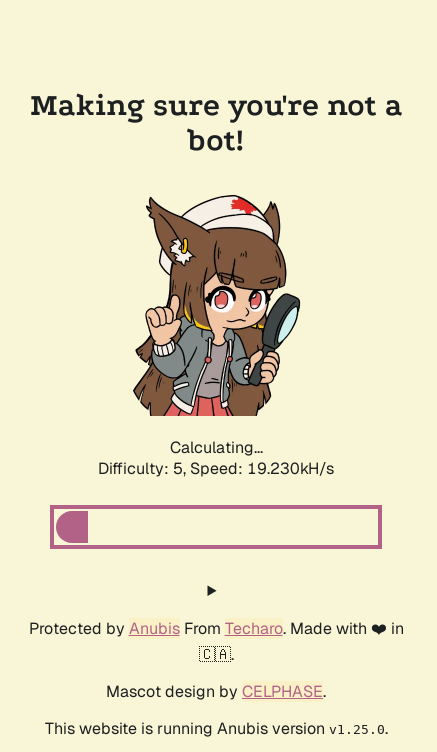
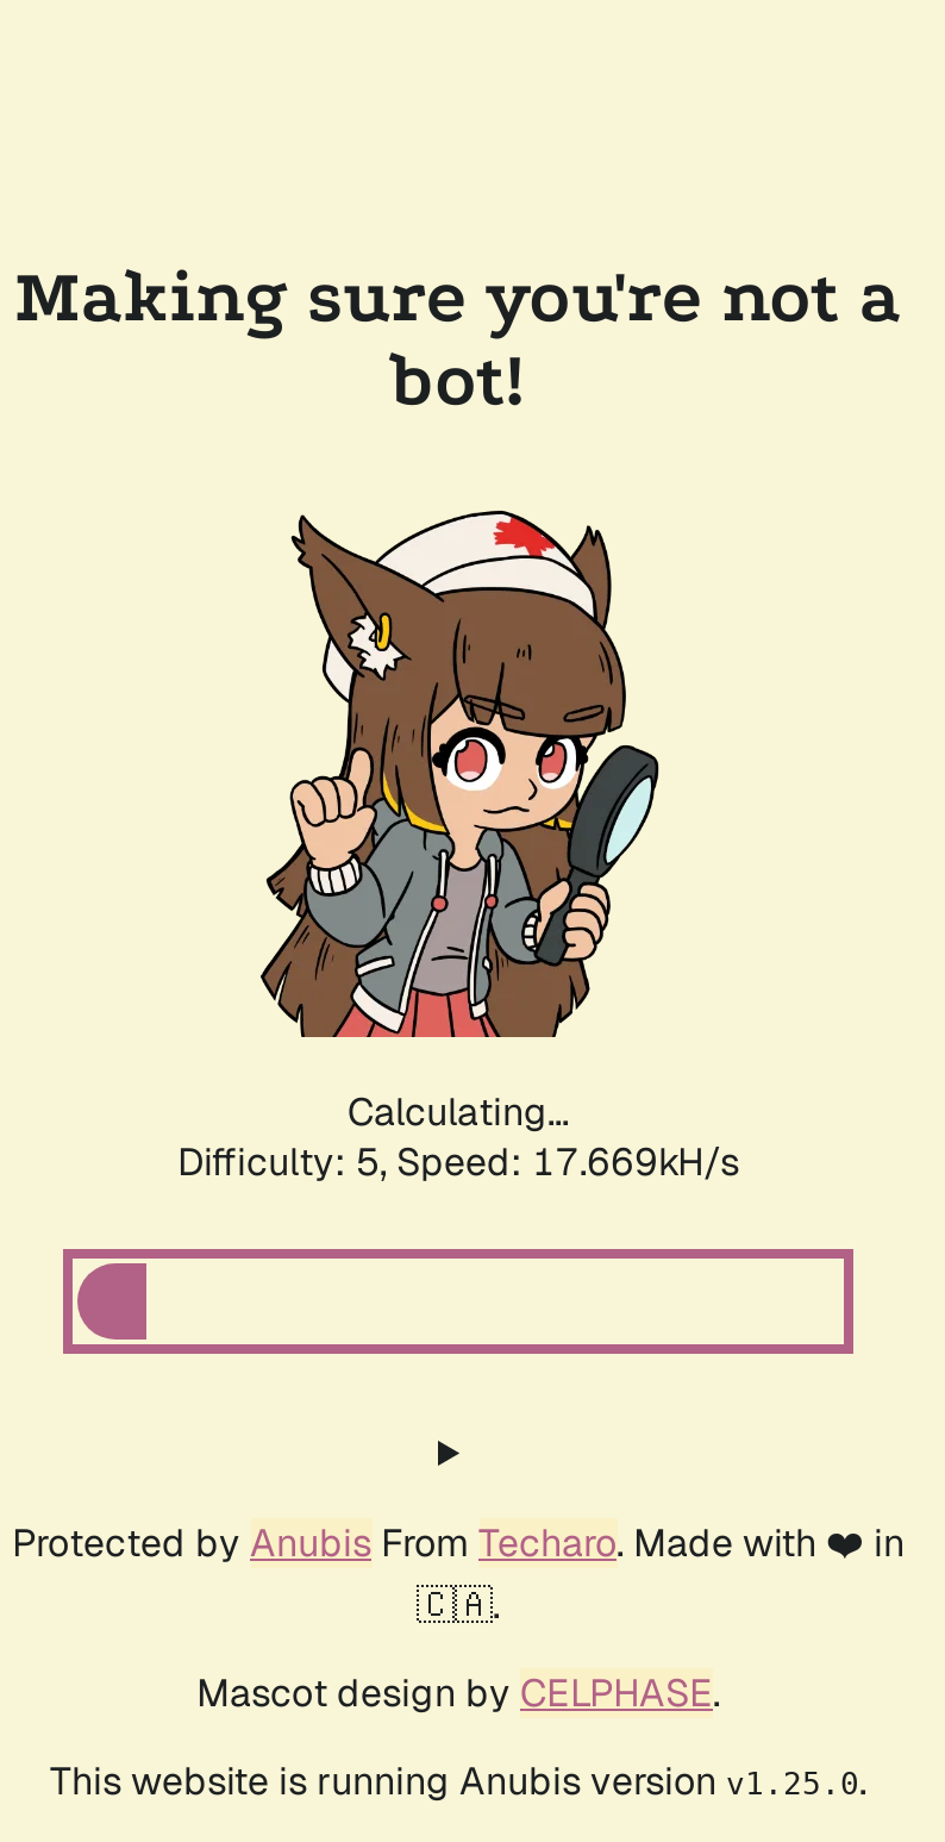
- Difficulty: 5, Speed: 19.230kH/s
+ Difficulty: 5, Speed: 17.669kH/s
